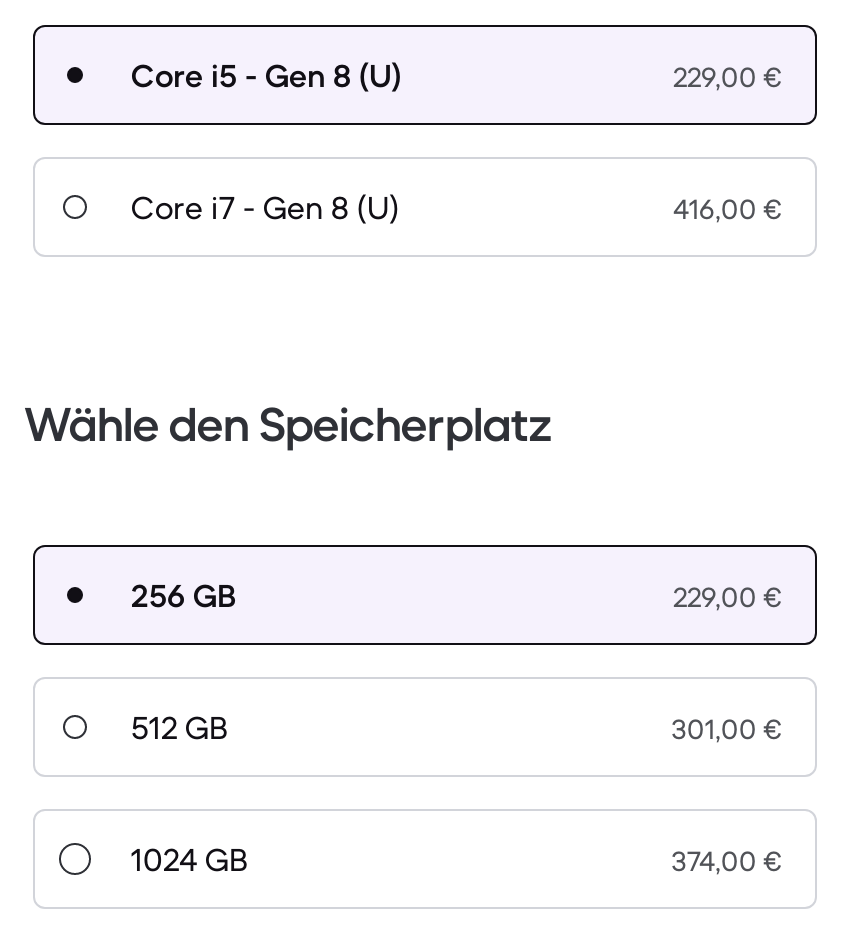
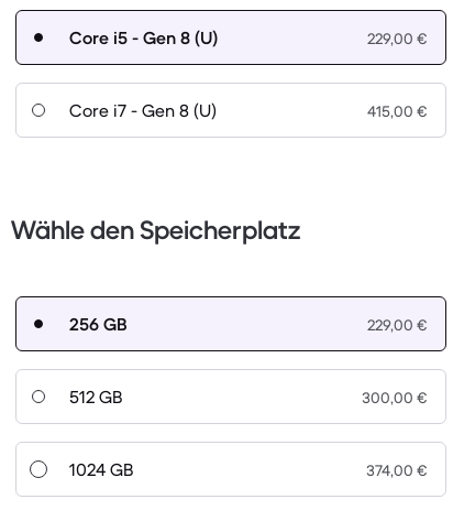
- 416,00 €
+ 415,00 €

- 301,00 €
+ 300,00 €
